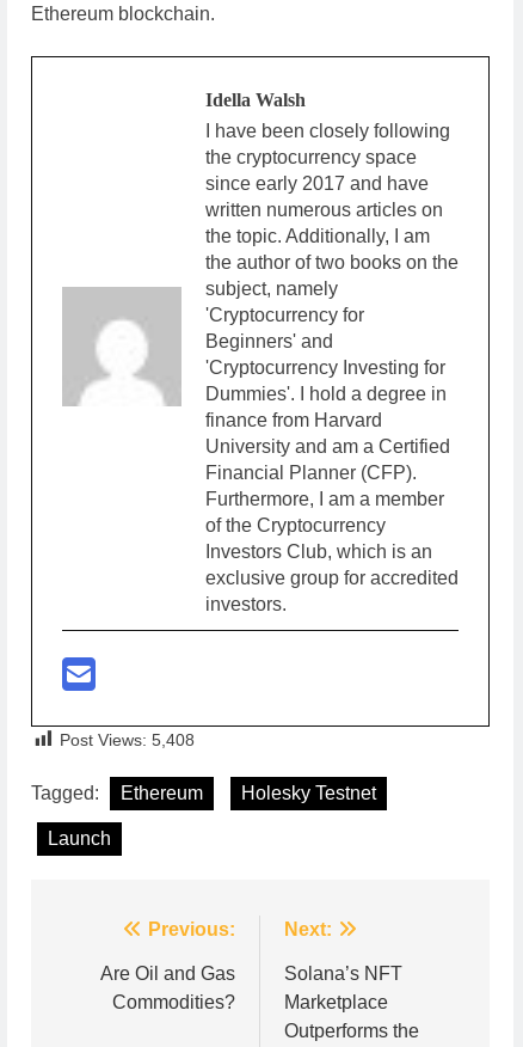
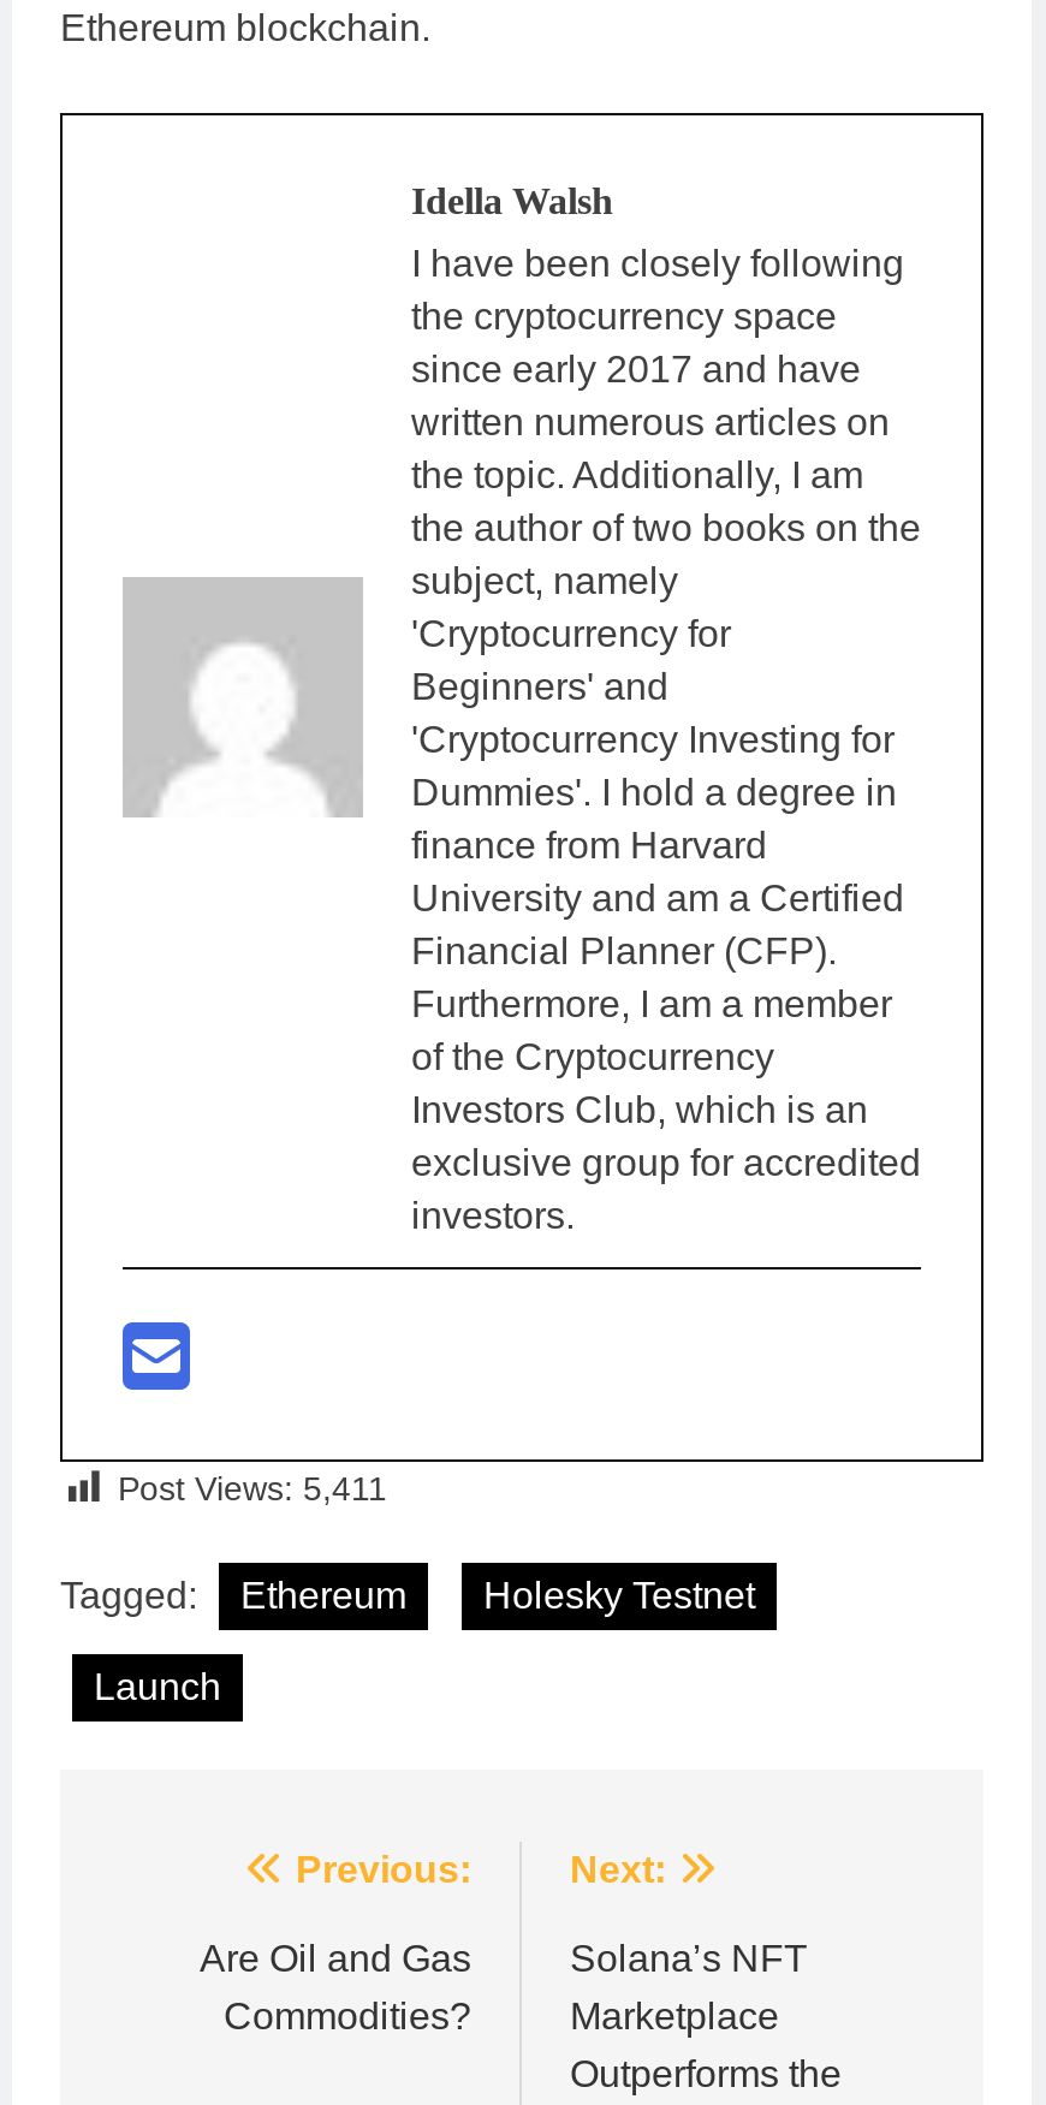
- Post Views: 5,408
+ Post Views: 5,411
